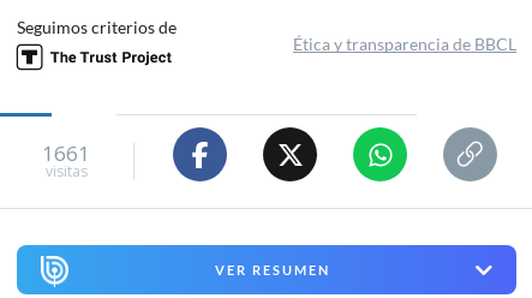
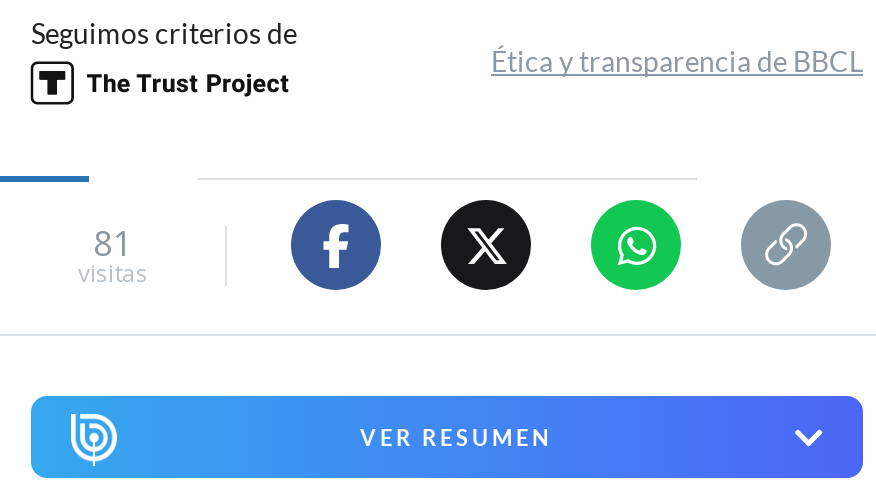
- 1661
+ 81
